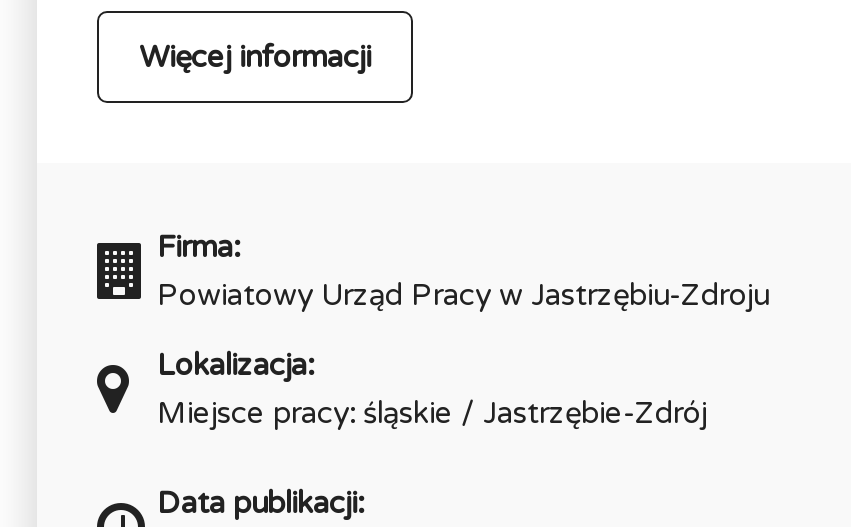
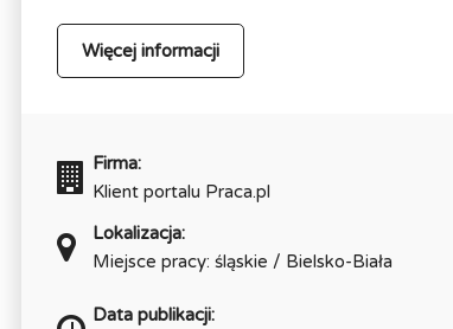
- Powiatowy Urząd Pracy w Jastrzębiu-Zdroju
+ Klient portalu Praca.pl

- Miejsce pracy: śląskie / Jastrzębie-Zdrój
+ Miejsce pracy: śląskie / Bielsko-Biała
